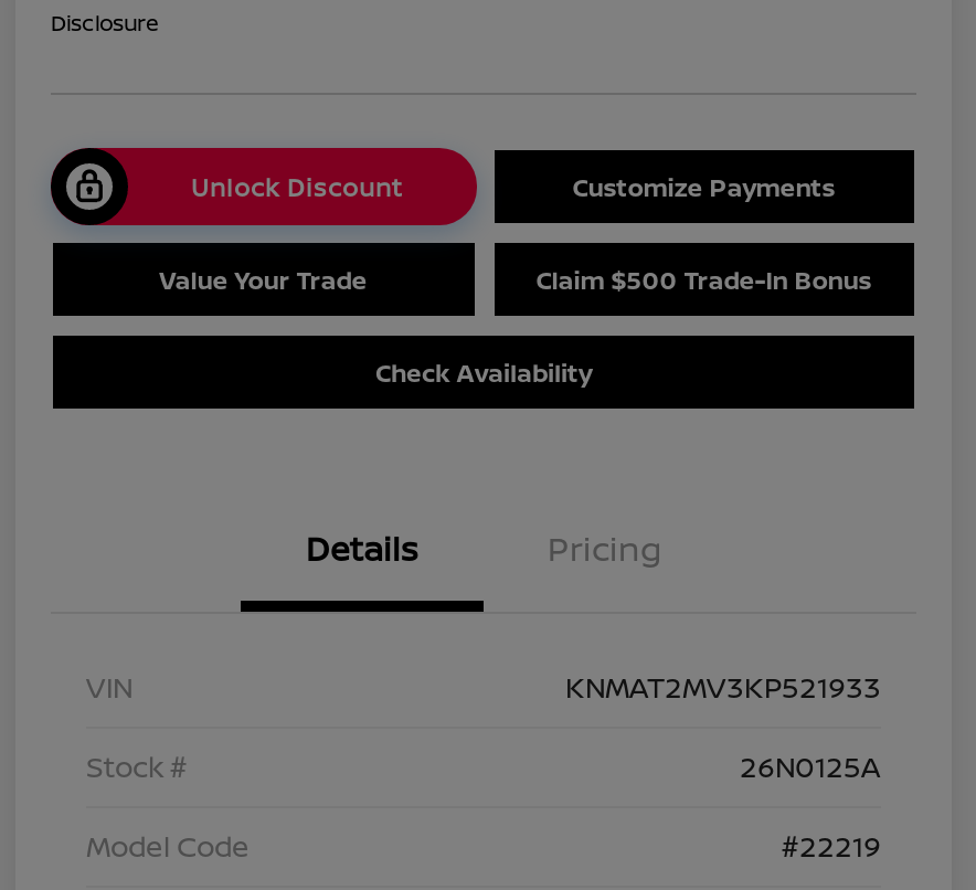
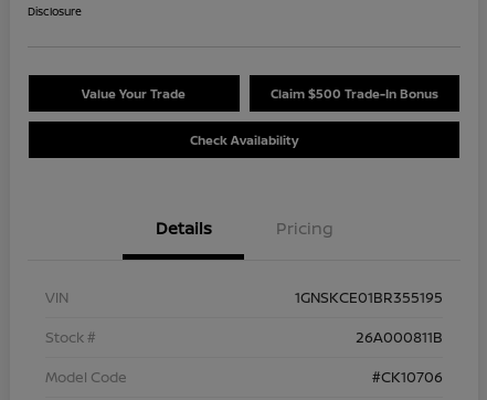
- Unlock Discount
- Customize Payments

- KNMAT2MV3KP521933
+ 1GNSKCE01BR355195

- 26N0125A
+ 26A000811B

- #22219
+ #CK10706
